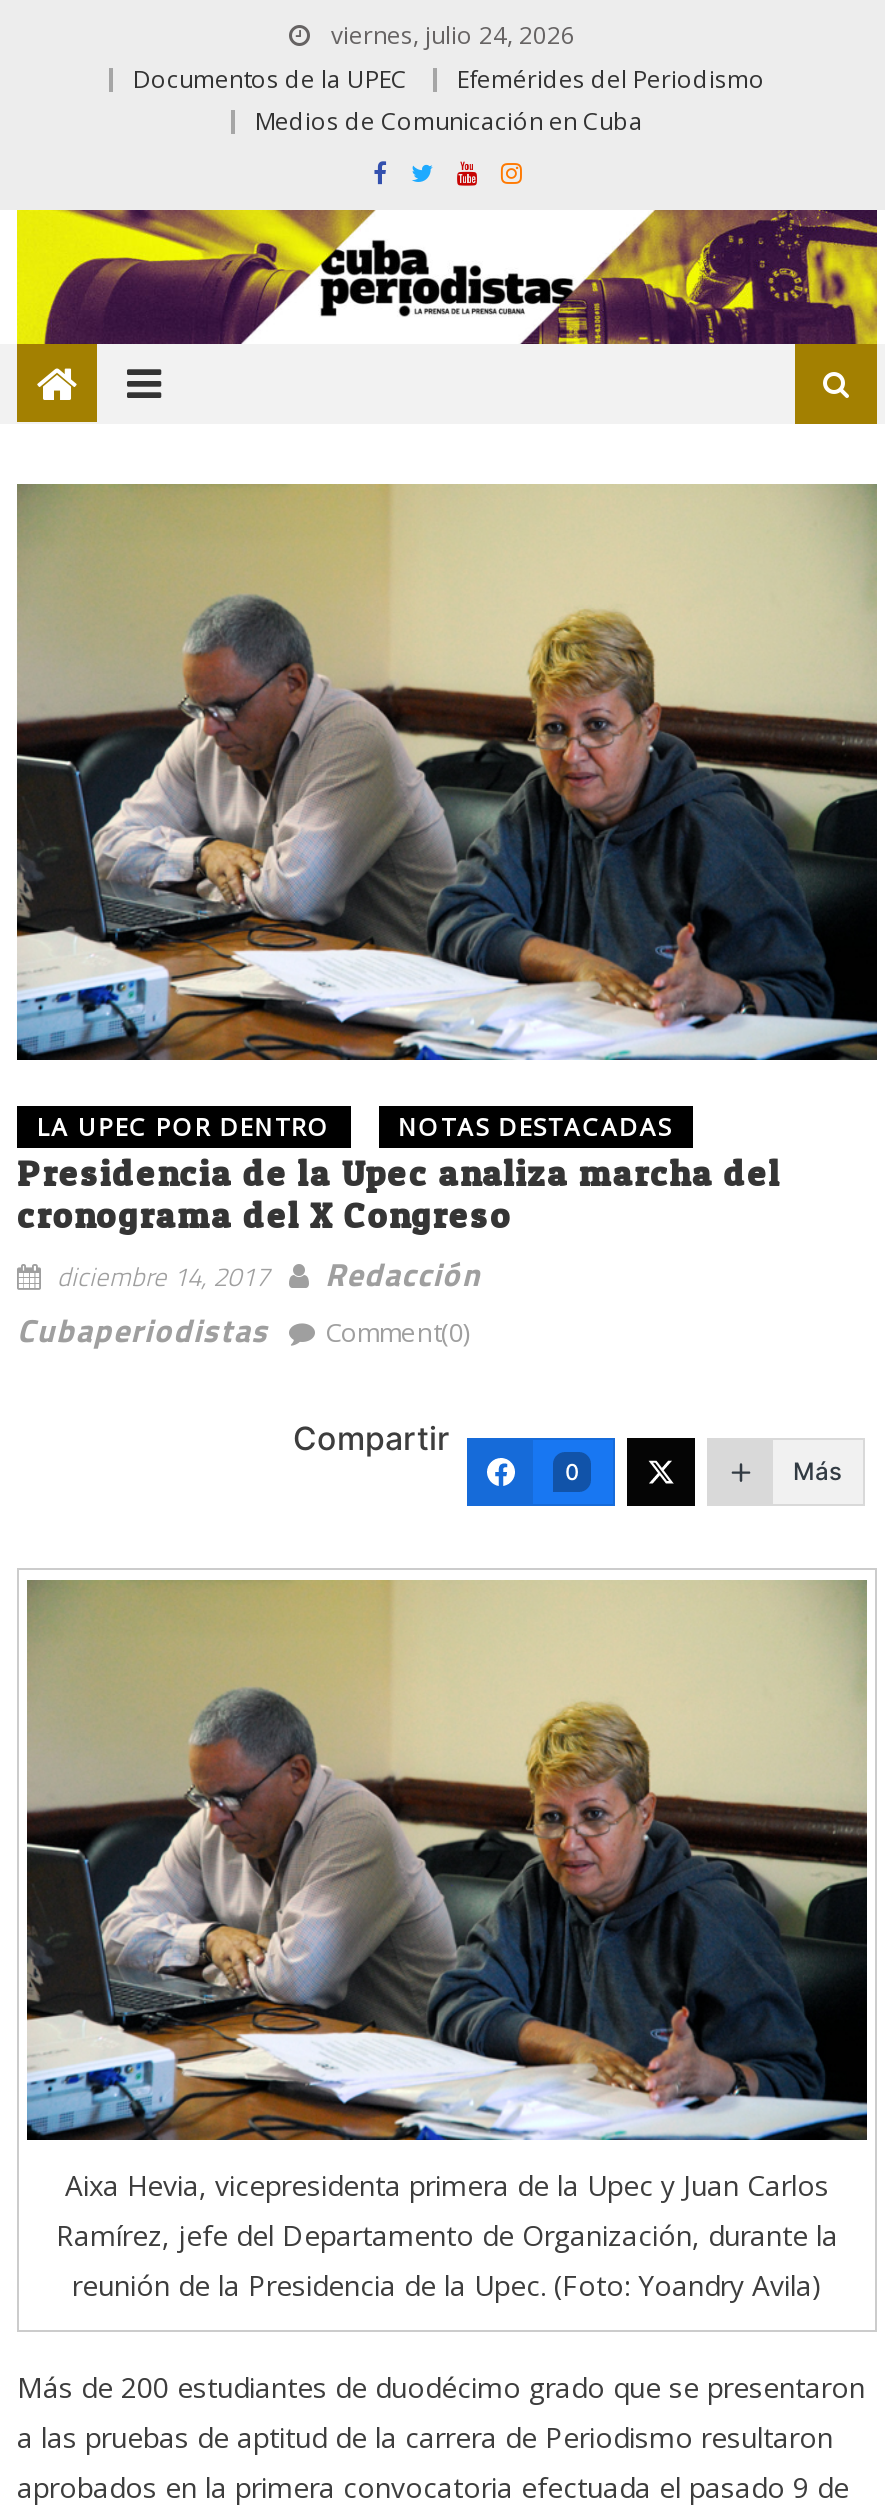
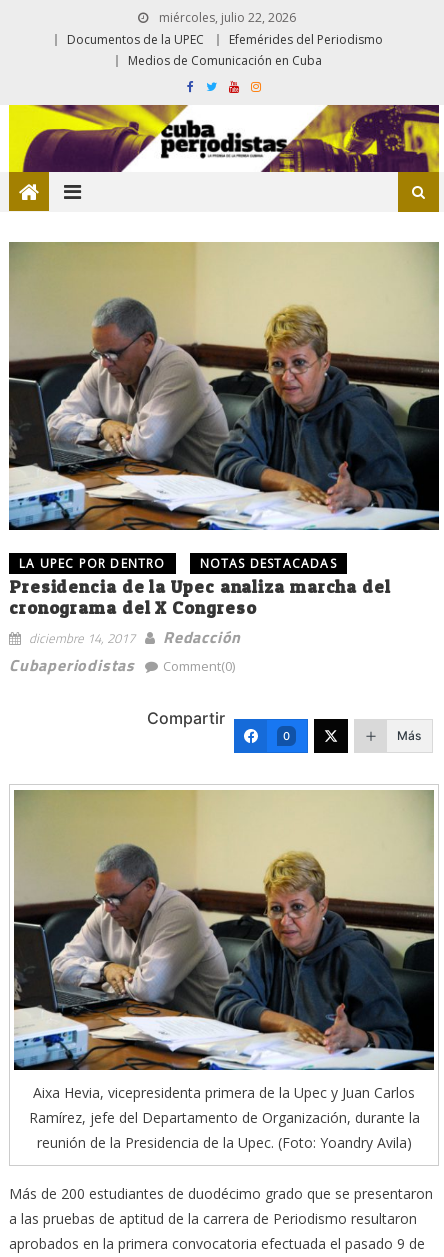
- viernes, julio 24, 2026
+ miércoles, julio 22, 2026
